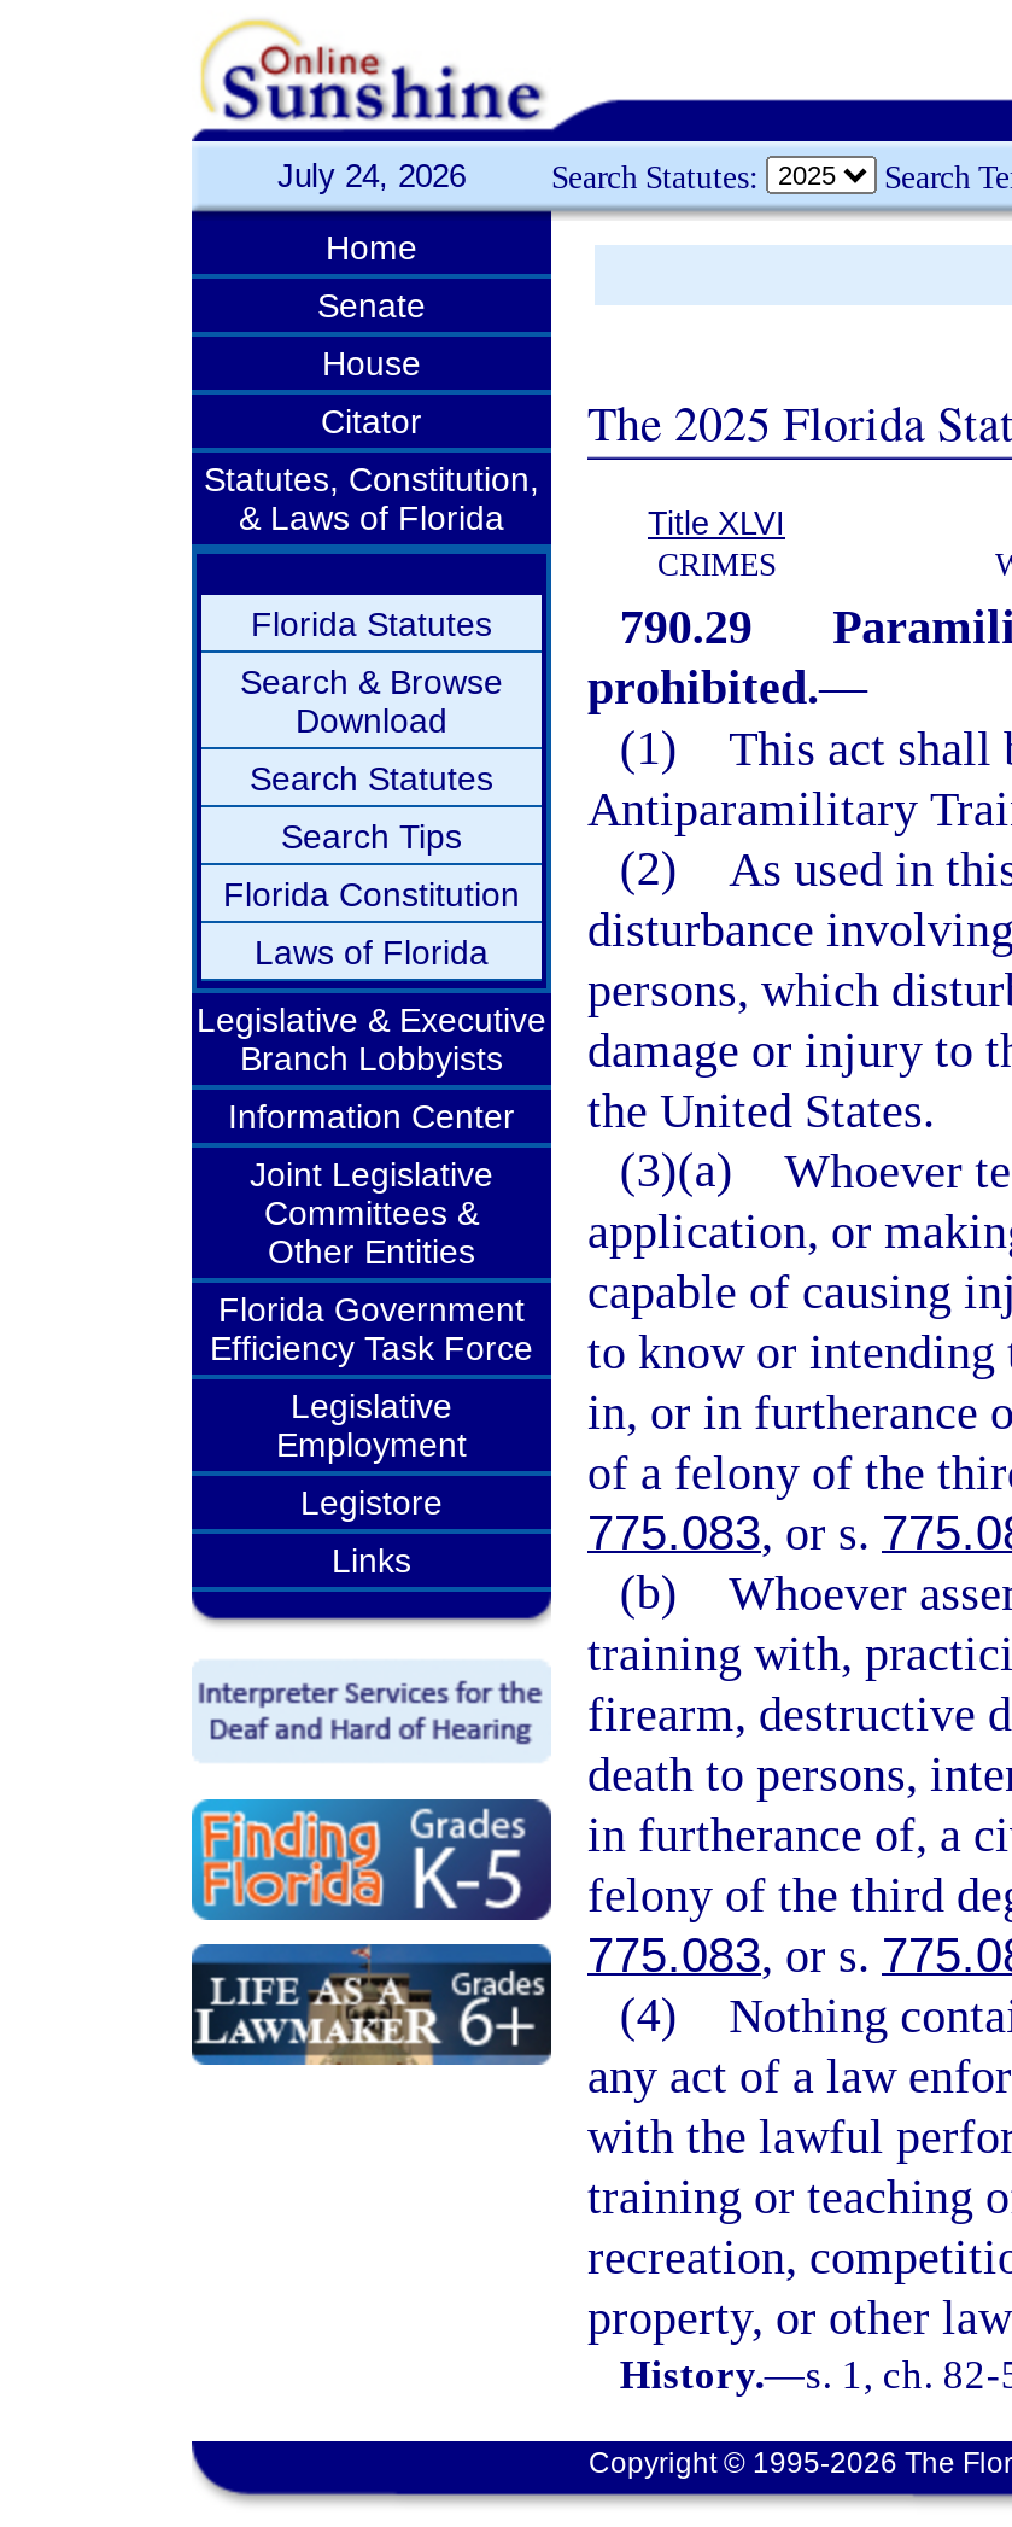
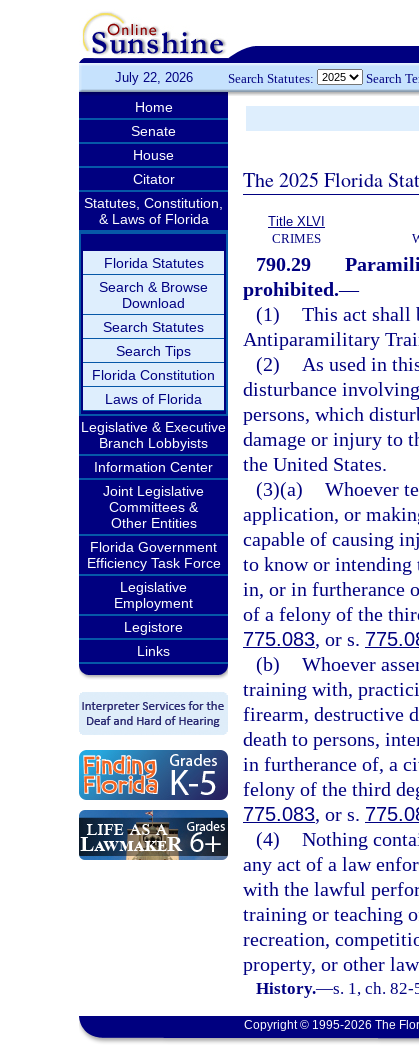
- July 24, 2026
+ July 22, 2026
